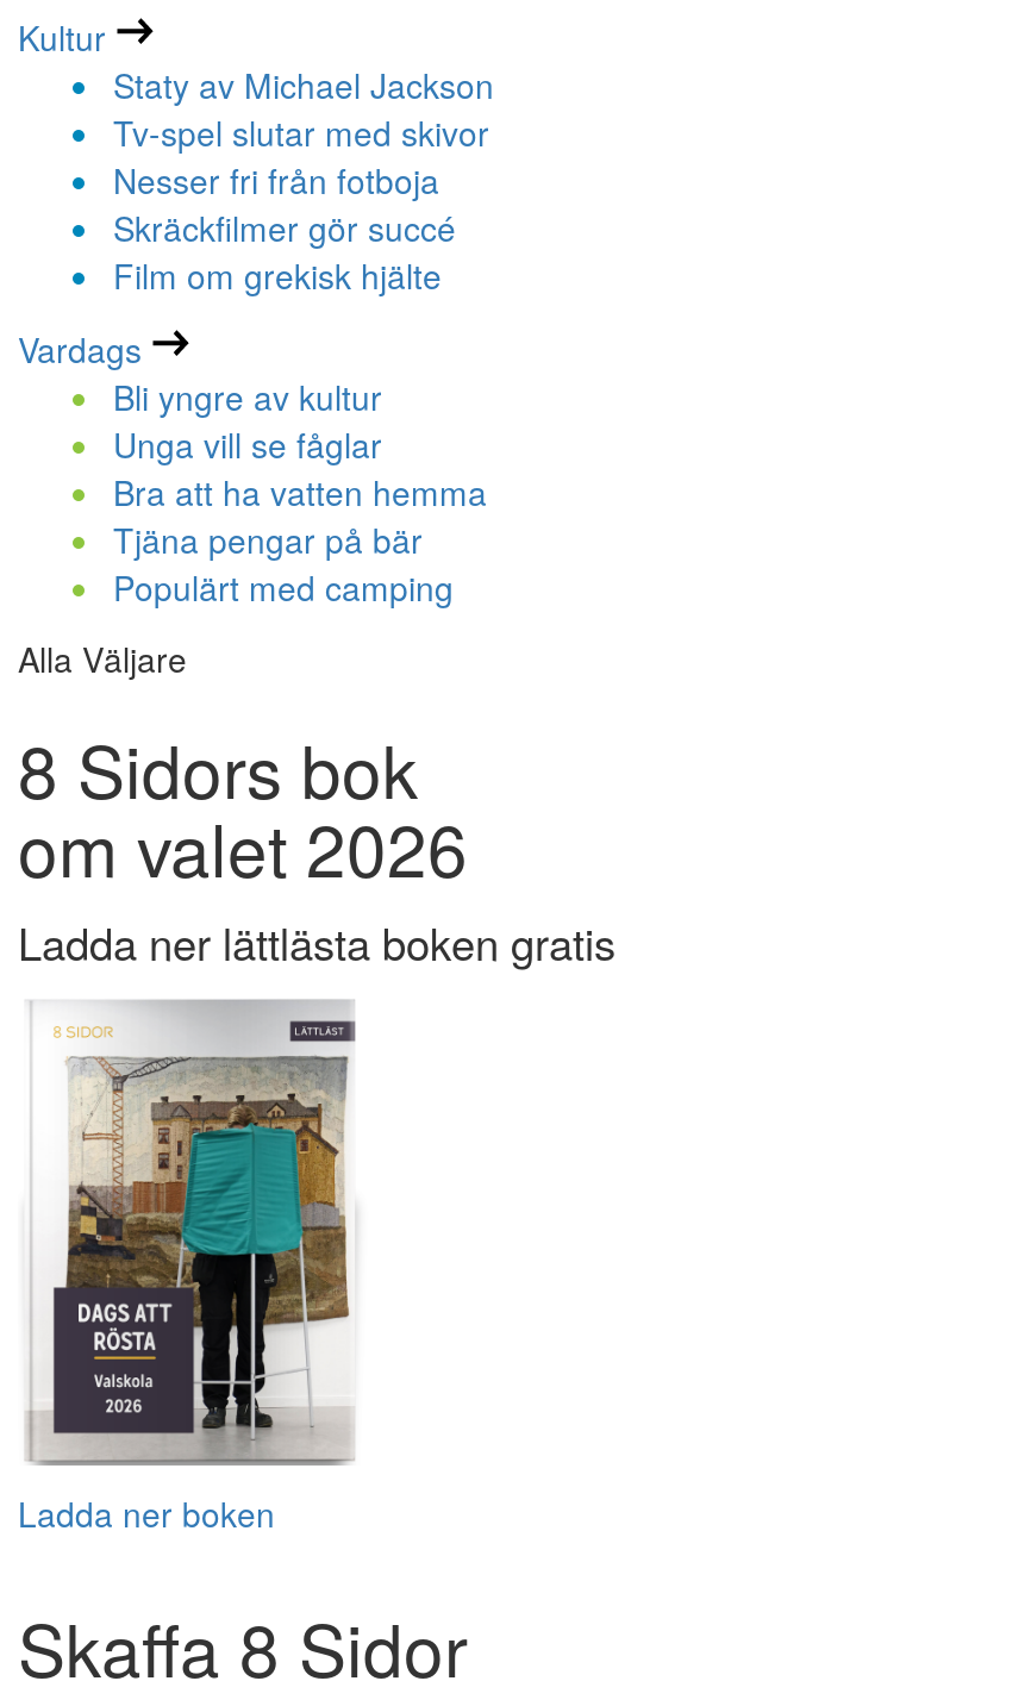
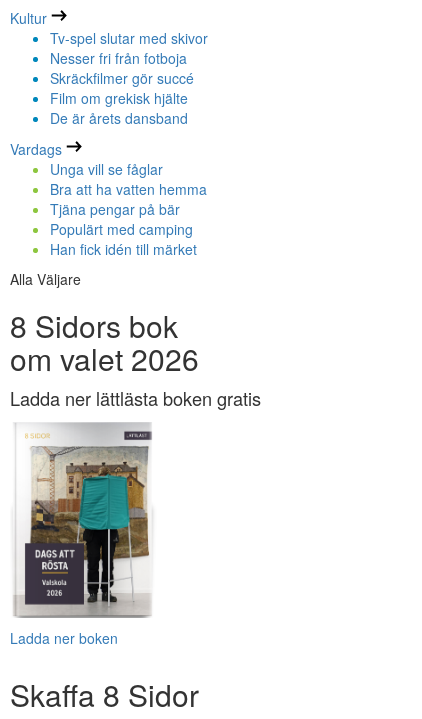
- Staty av Michael Jackson

moved up: Tv-spel slutar med skivor | Nesser fri från fotboja | Skräckfilmer gör succé | Film om grekisk hjälte

+ De är årets dansband

- Bli yngre av kultur

moved up: Unga vill se fåglar | Bra att ha vatten hemma | Tjäna pengar på bär | Populärt med camping

+ Han fick idén till märket
